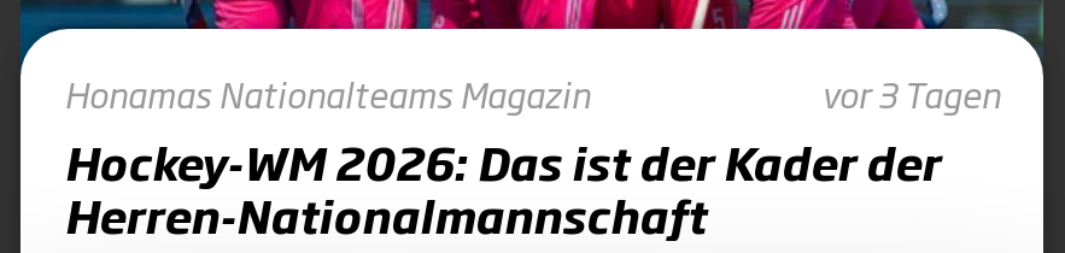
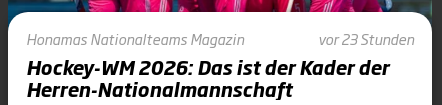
- vor 3 Tagen
+ vor 23 Stunden
